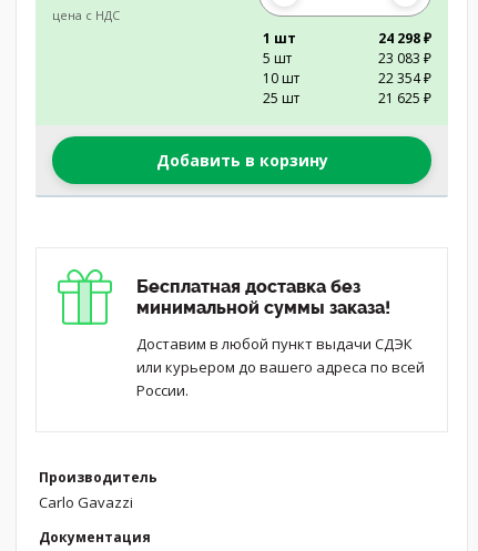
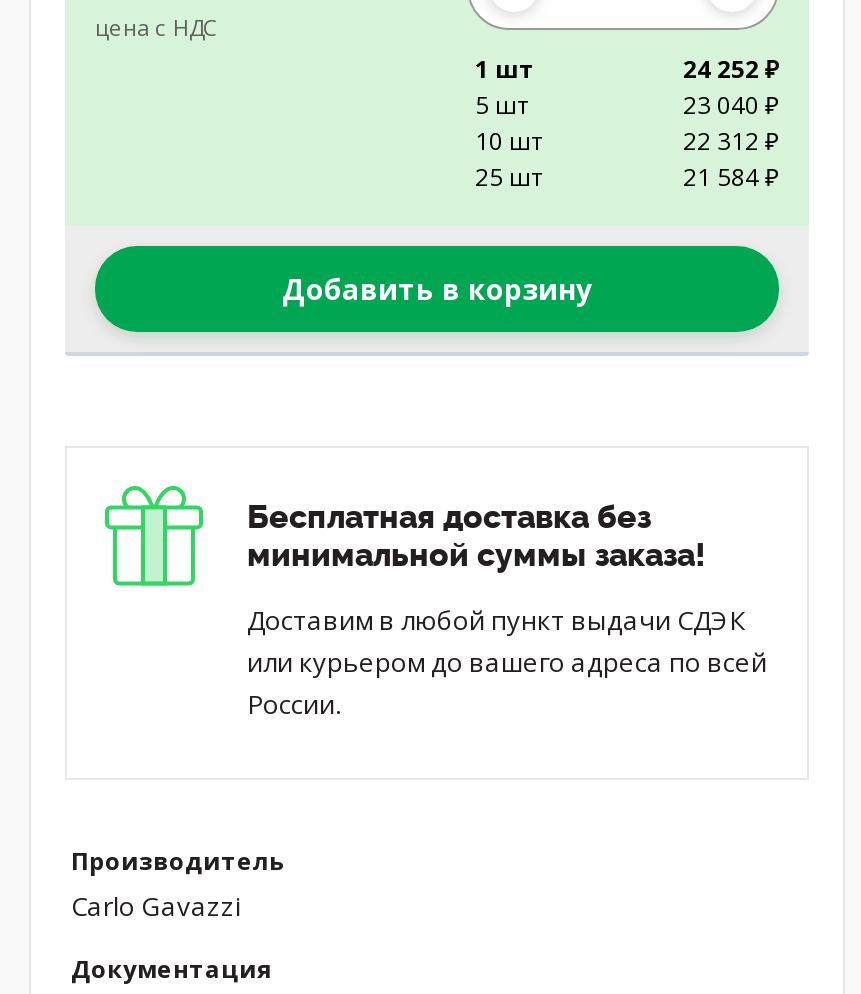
- 24 298 ₽
+ 24 252 ₽

- 23 083 ₽
+ 23 040 ₽

- 22 354 ₽
+ 22 312 ₽

- 21 625 ₽
+ 21 584 ₽
